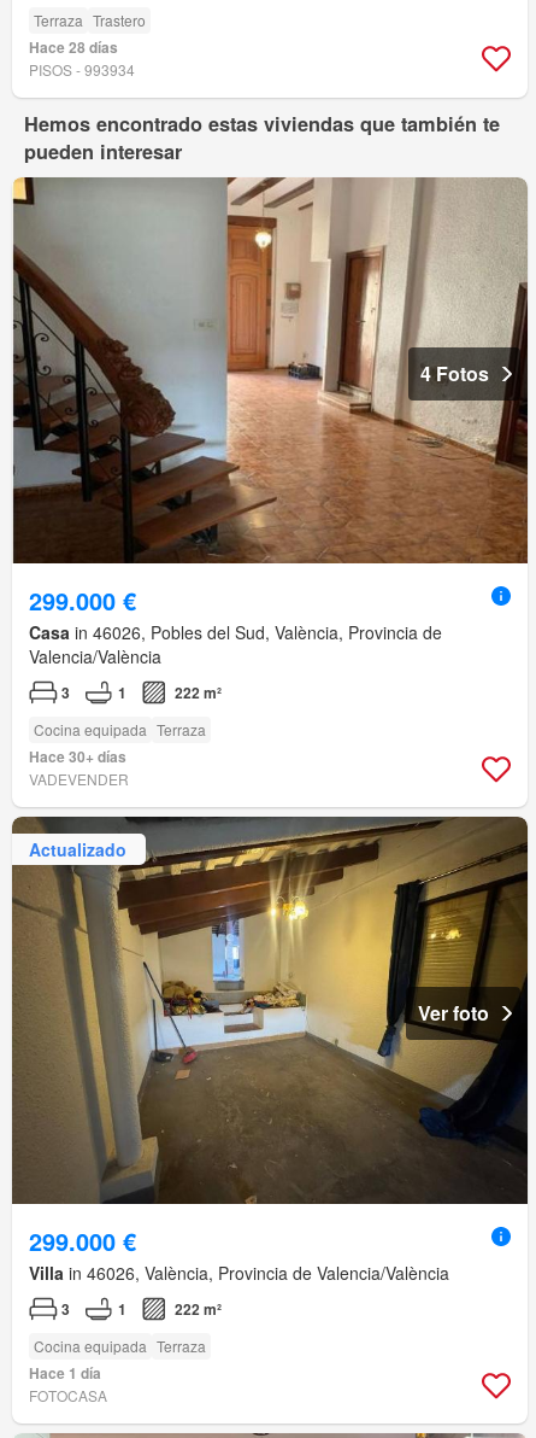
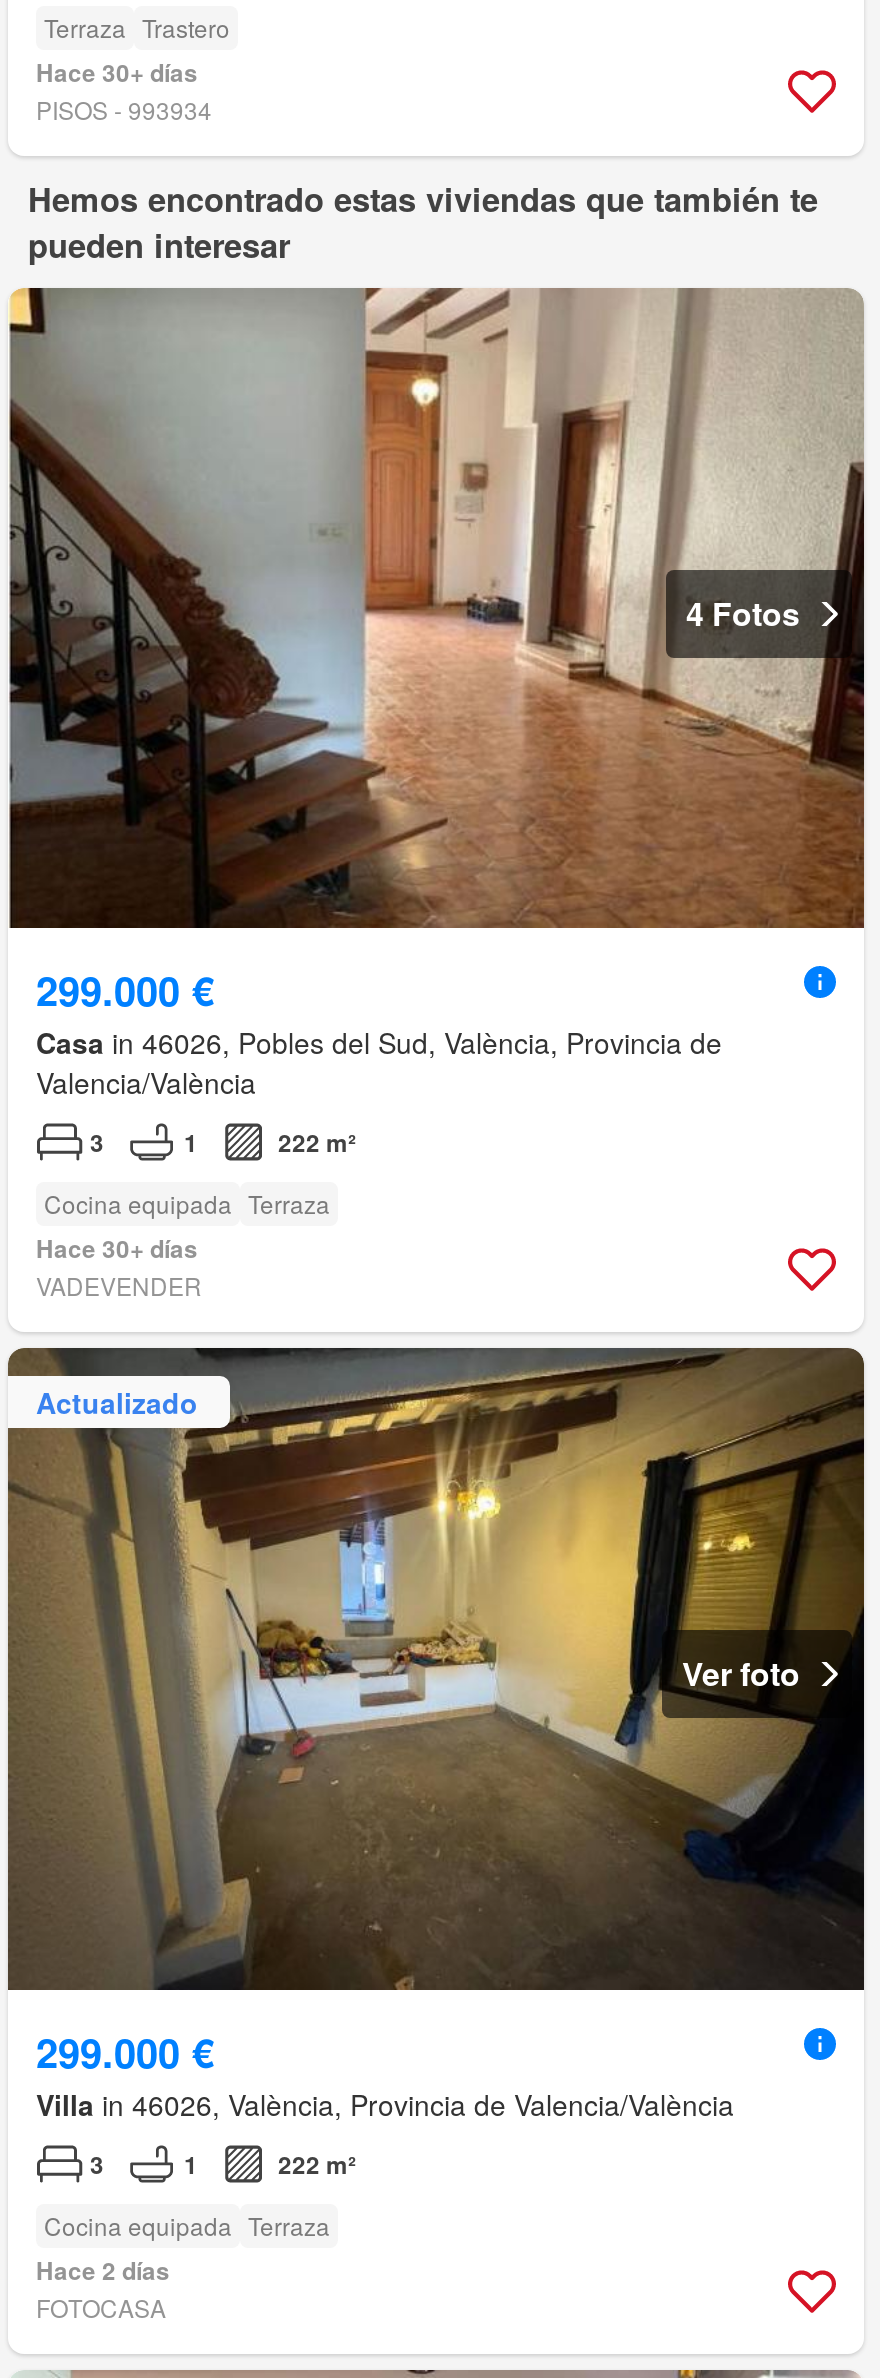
- Hace 28 días
+ Hace 30+ días

- Hace 1 día
+ Hace 2 días
